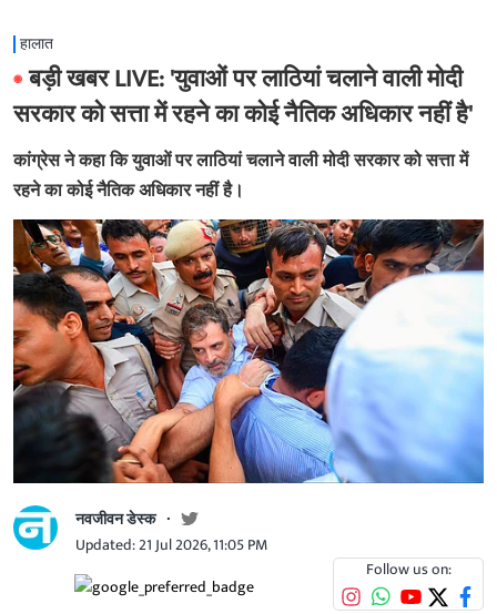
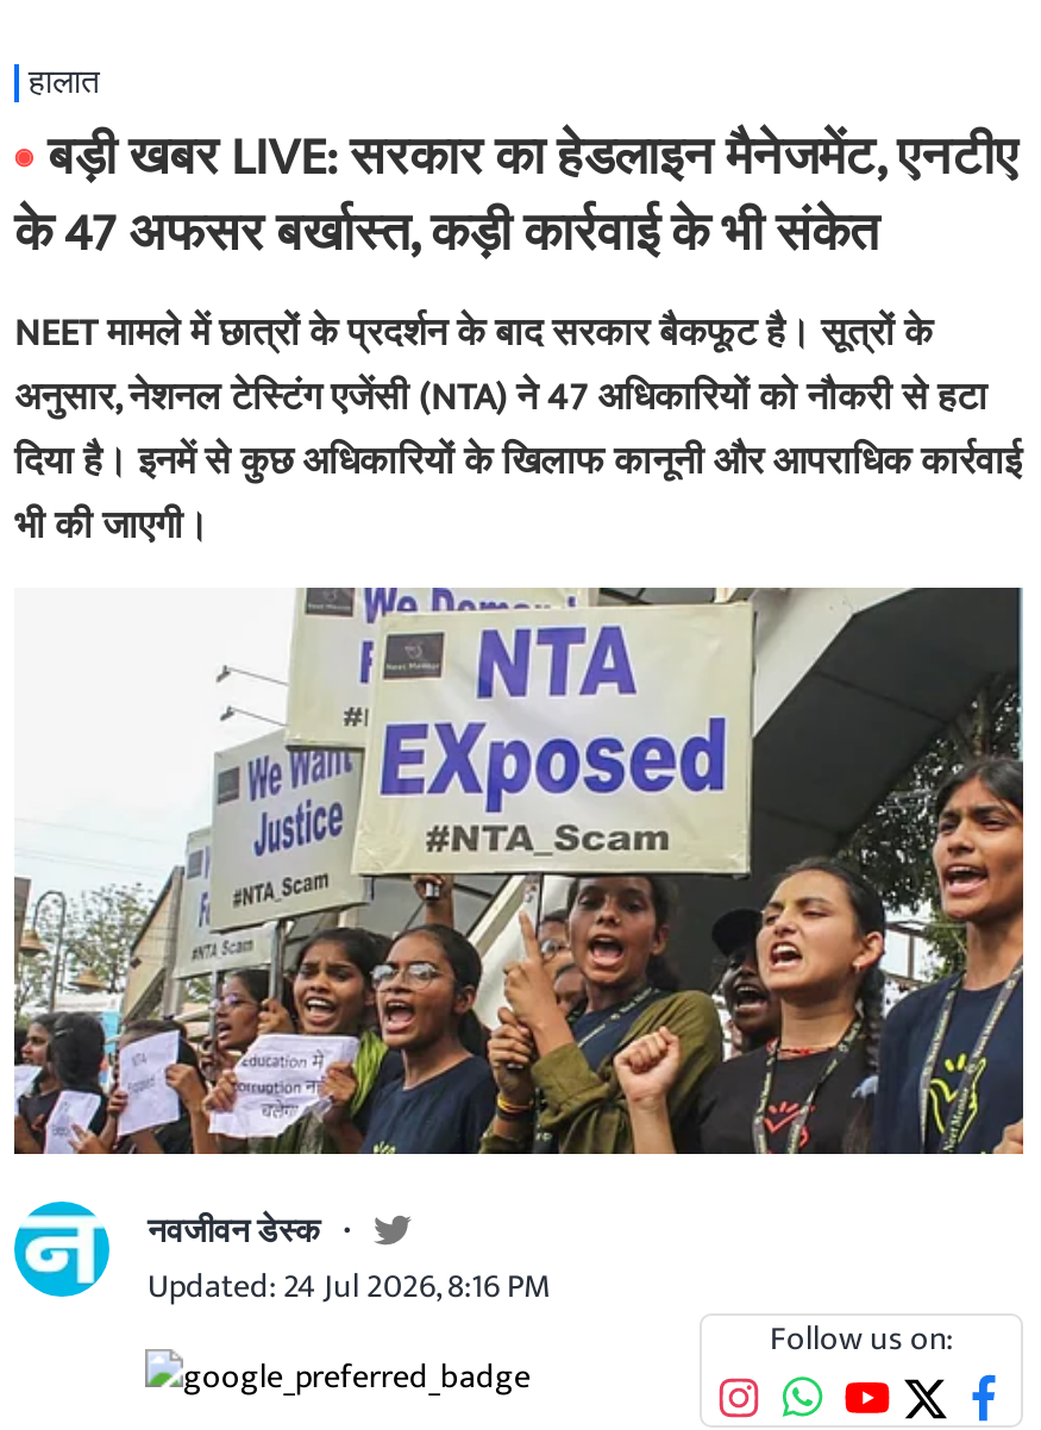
- बड़ी खबर LIVE: 'युवाओं पर लाठियां चलाने वाली मोदी
- सरकार को सत्ता में रहने का कोई नैतिक अधिकार नहीं है'
- कांग्रेस ने कहा कि युवाओं पर लाठियां चलाने वाली मोदी सरकार को सत्ता में
- रहने का कोई नैतिक अधिकार नहीं है।
+ बड़ी खबर LIVE: सरकार का हेडलाइन मैनेजमेंट, एनटीए
+ के 47 अफसर बर्खास्त, कड़ी कार्रवाई के भी संकेत
+ NEET मामले में छात्रों के प्रदर्शन के बाद सरकार बैकफूट है। सूत्रों के
+ अनुसार, नेशनल टेस्टिंग एजेंसी (NTA) ने 47 अधिकारियों को नौकरी से हटा
+ दिया है। इनमें से कुछ अधिकारियों के खिलाफ कानूनी और आपराधिक कार्रवाई
+ भी की जाएगी।

- [image]
+ [image]

- Updated: 21 Jul 2026, 11:05 PM
+ Updated: 24 Jul 2026, 8:16 PM
